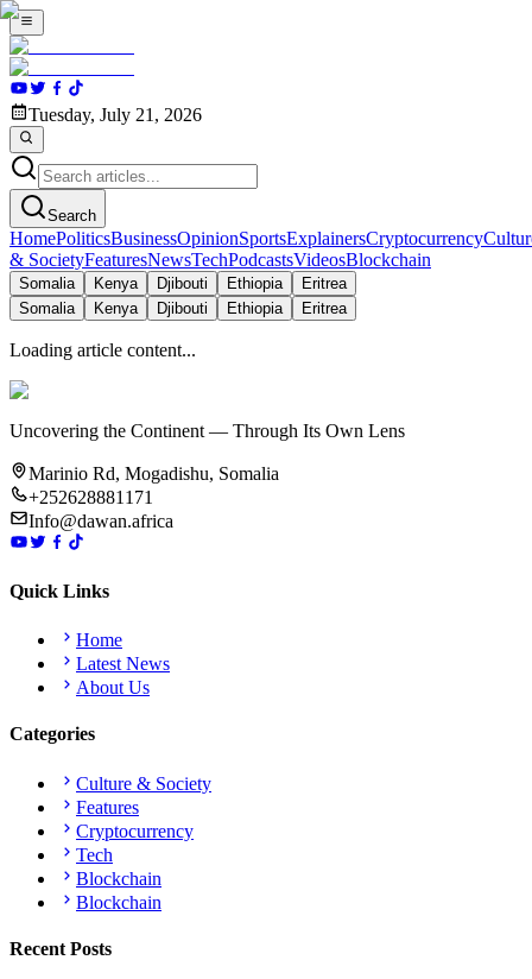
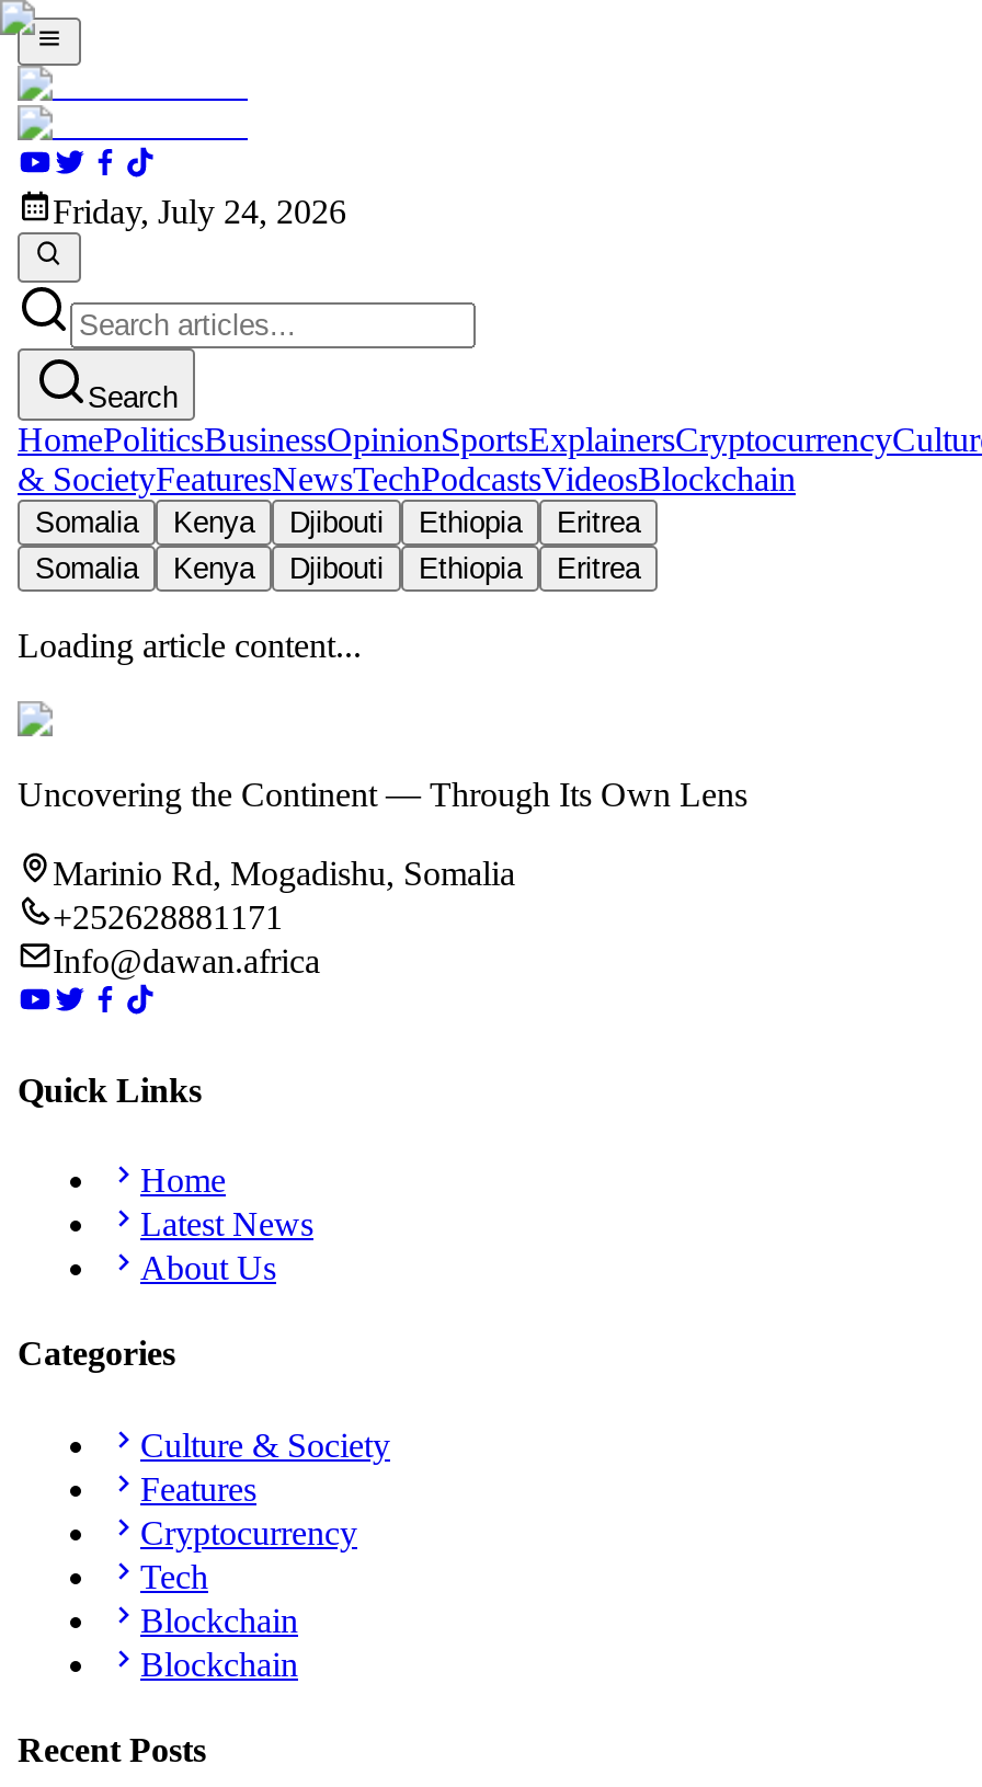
- Tuesday, July 21, 2026
+ Friday, July 24, 2026
